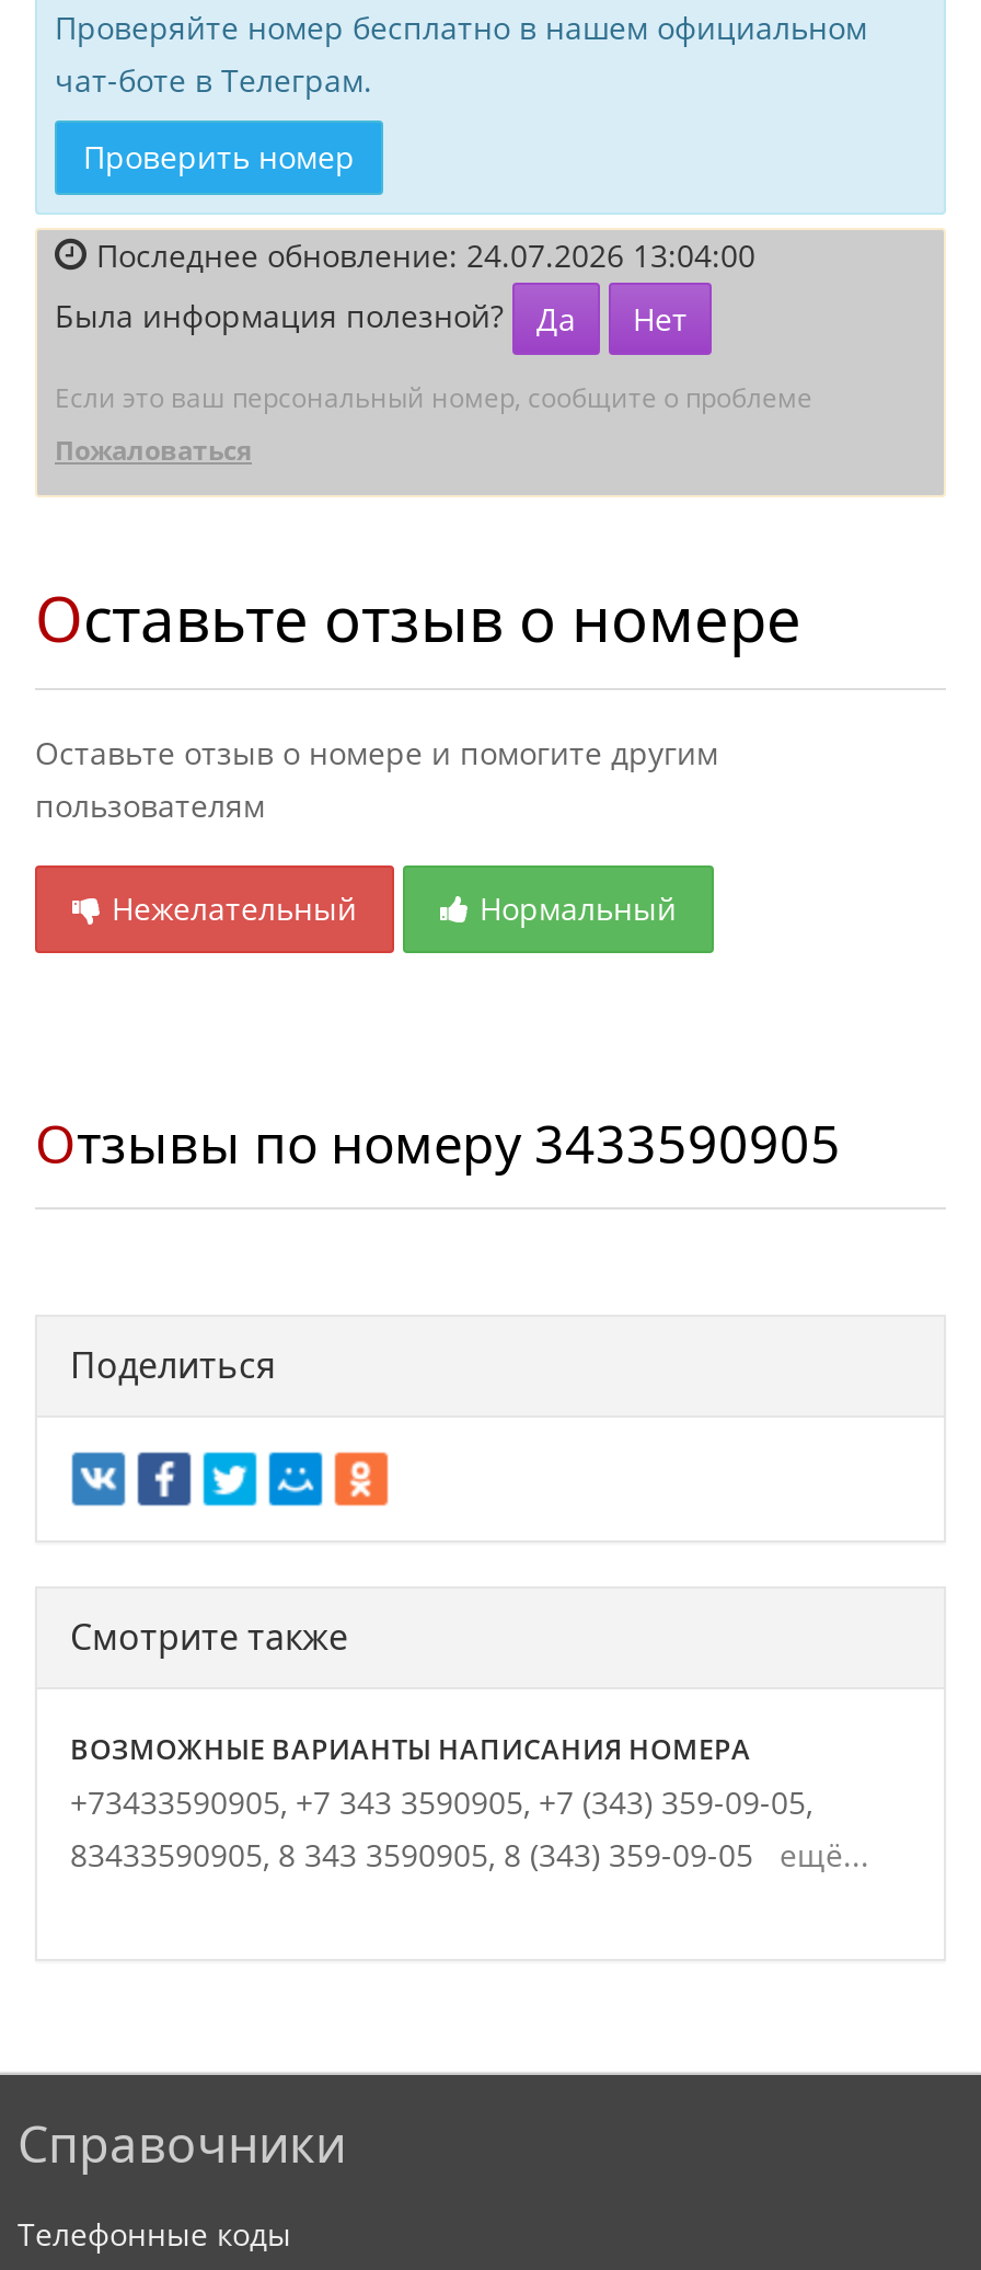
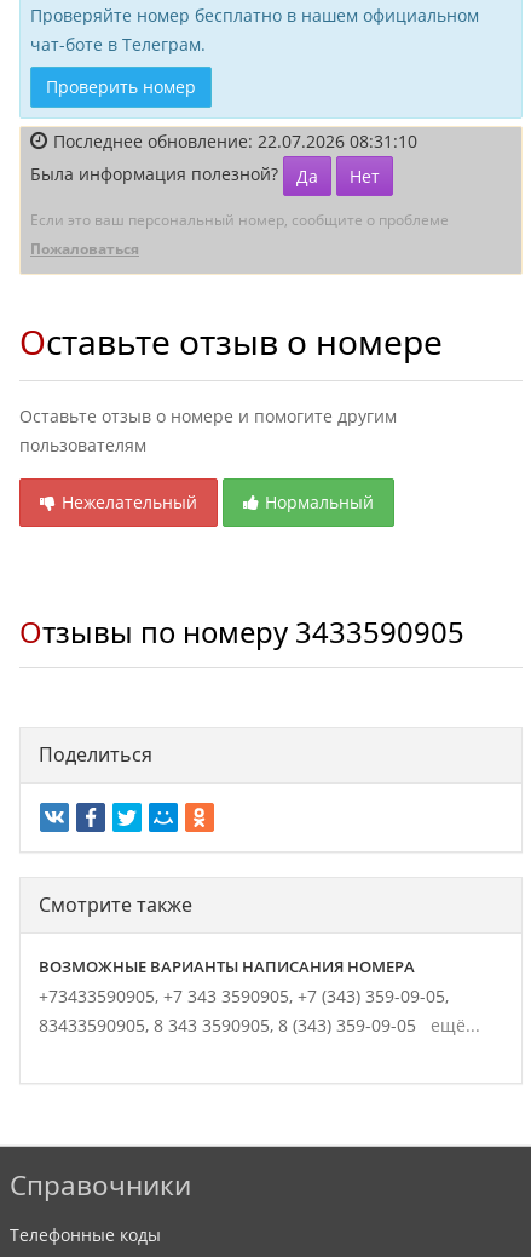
- Последнее обновление: 24.07.2026 13:04:00
+ Последнее обновление: 22.07.2026 08:31:10
